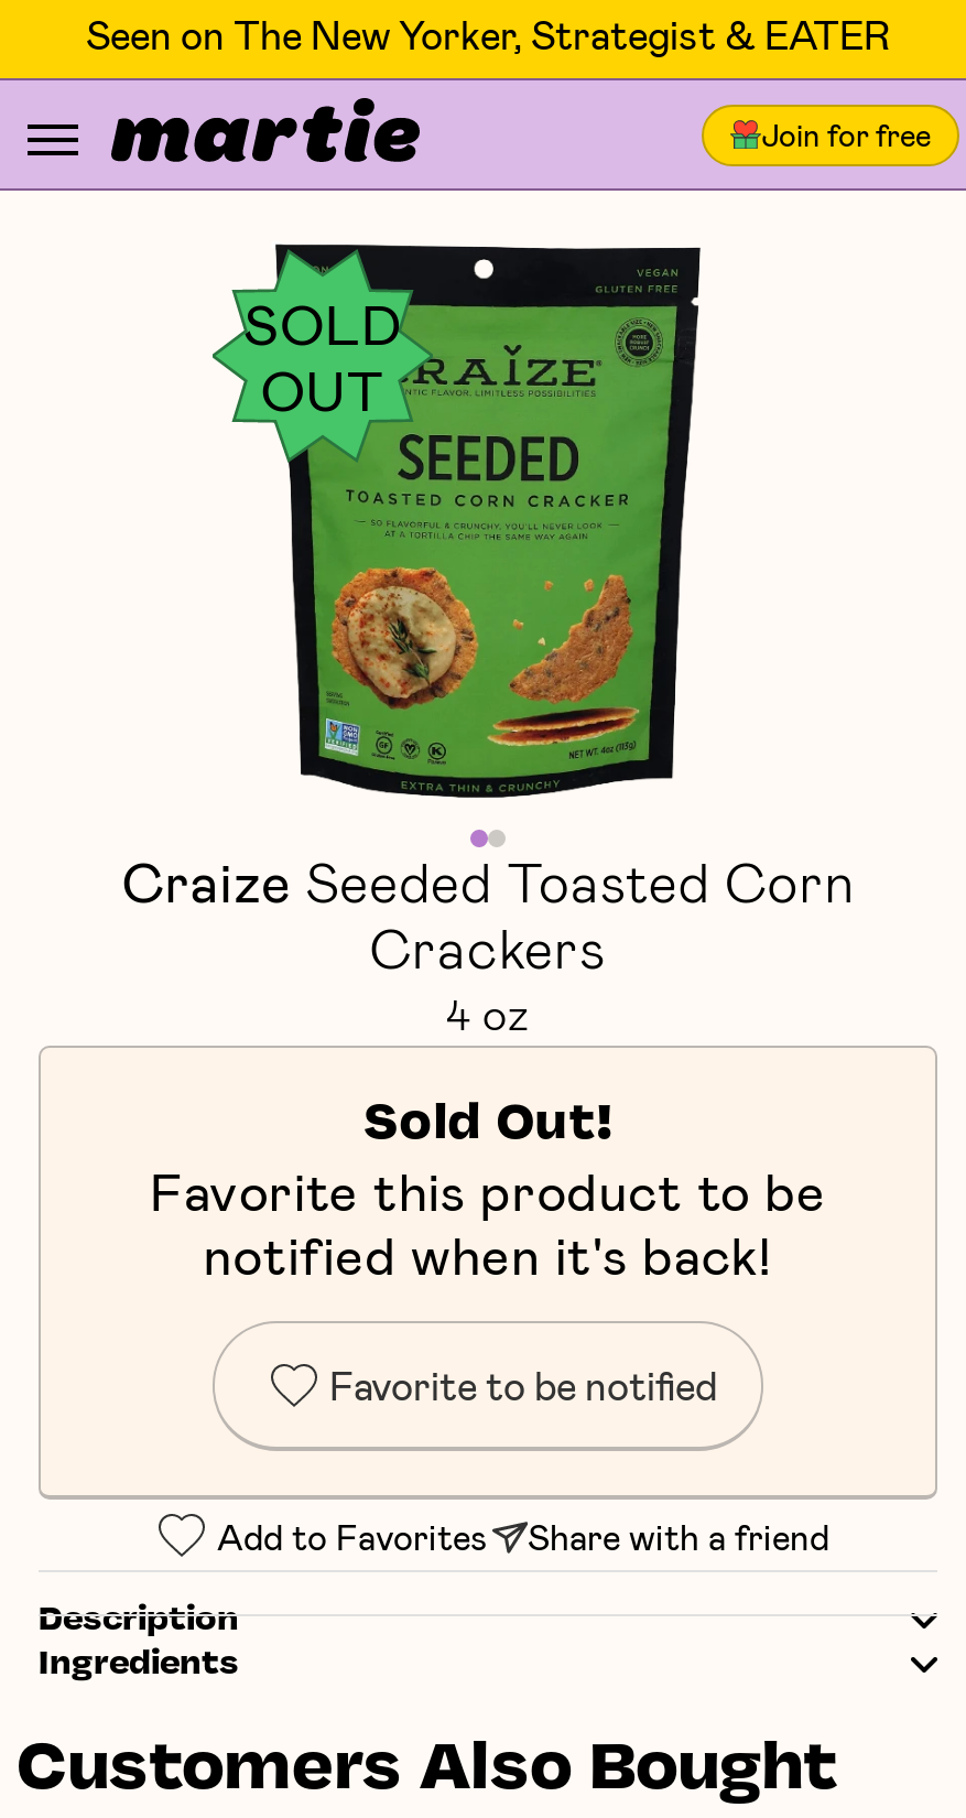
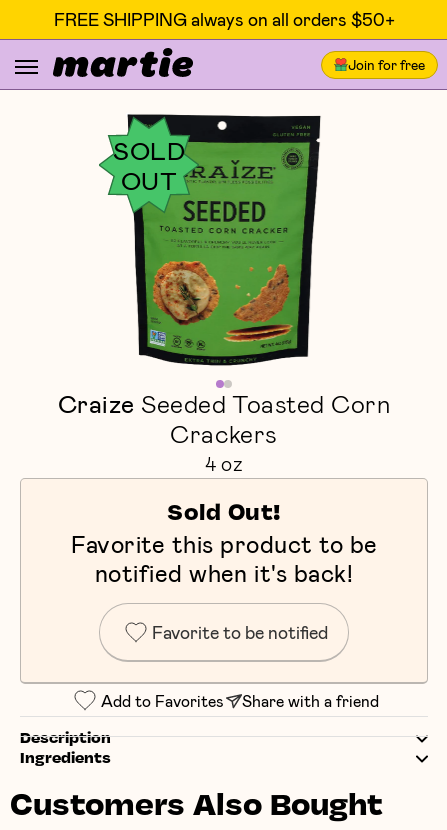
- Seen on The New Yorker, Strategist & EATER
+ FREE SHIPPING always on all orders $50+
